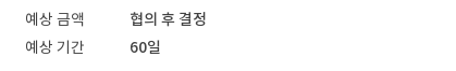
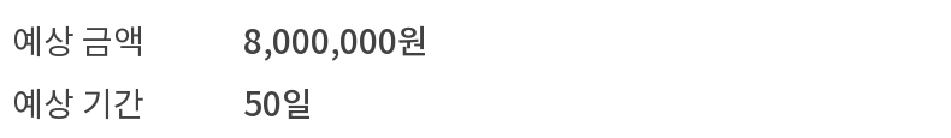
- 협의 후 결정
+ 8,000,000원

- 60일
+ 50일
